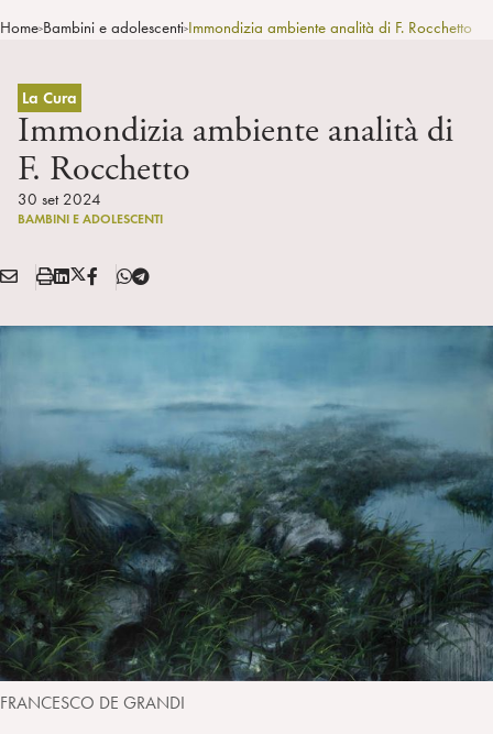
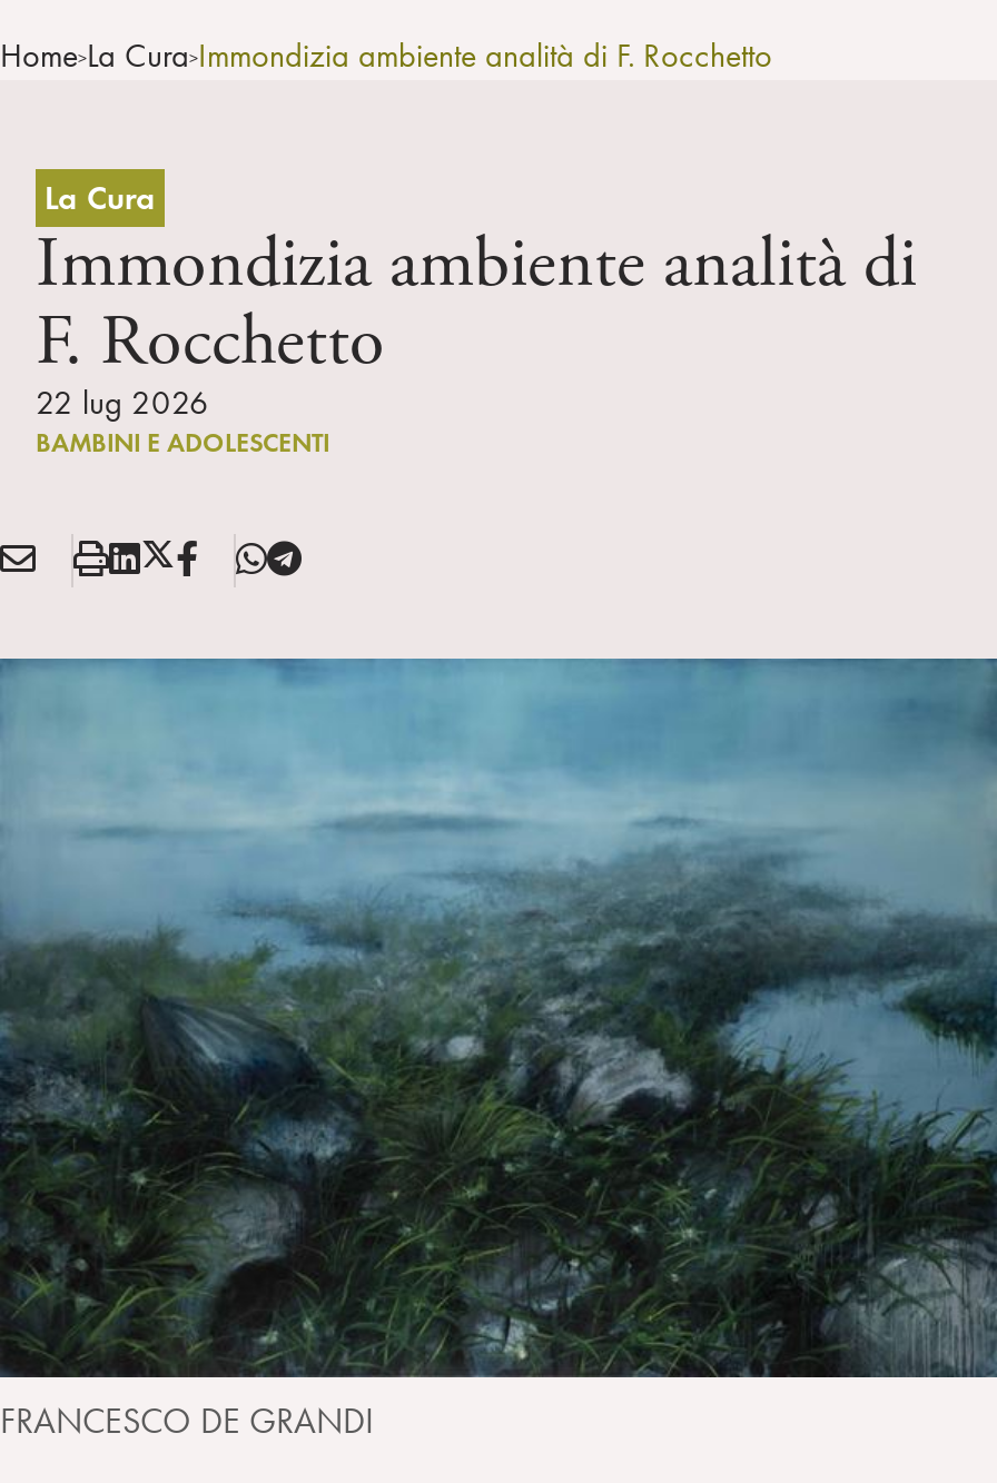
- Home>Bambini e adolescenti>Immondizia ambiente analità di F. Rocchetto
+ Home>La Cura>Immondizia ambiente analità di F. Rocchetto

- 30 set 2024
+ 22 lug 2026
